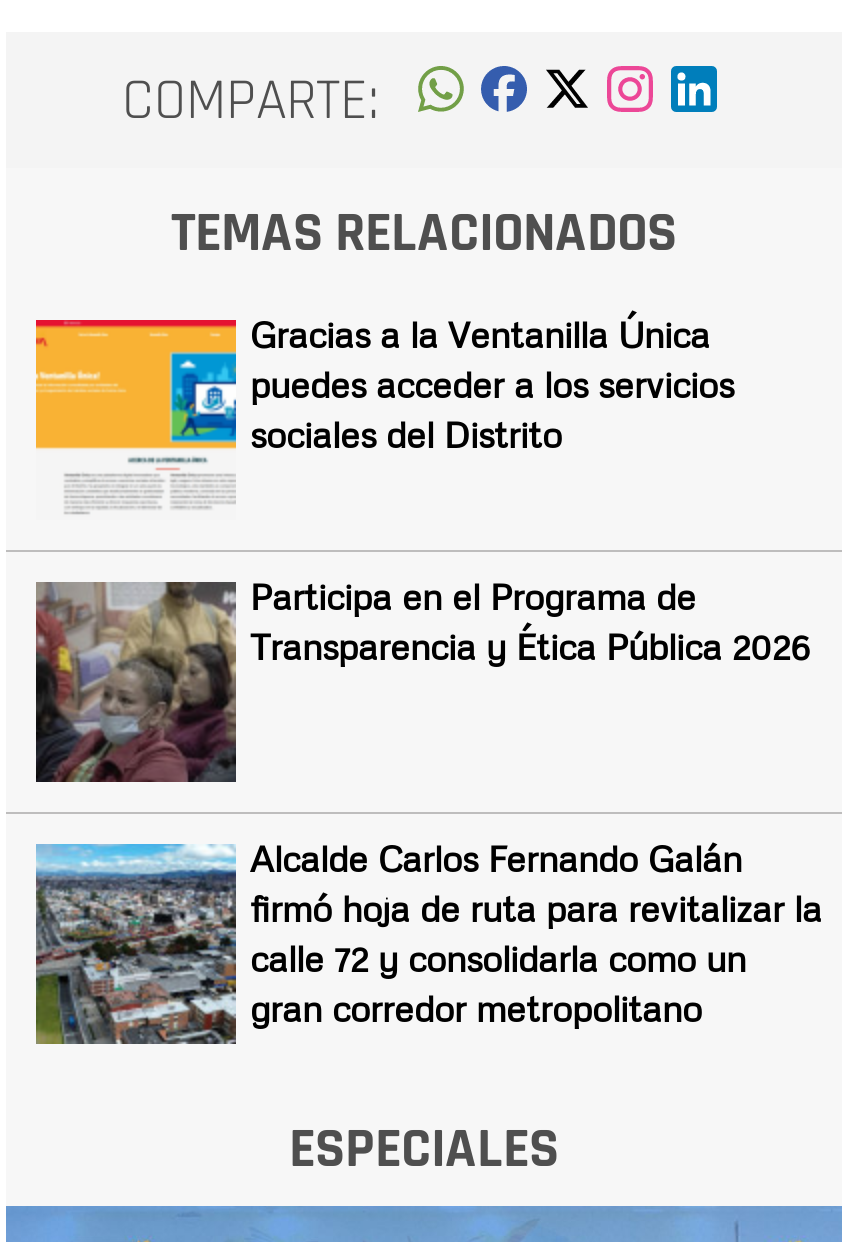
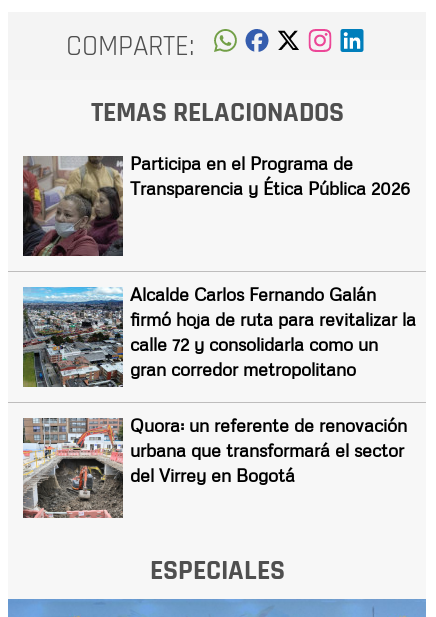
- [image]
- Gracias a la Ventanilla Única
- puedes acceder a los servicios
- sociales del Distrito

moved up: [image] | Participa en el Programa de | Transparencia y Ética Pública 2026 | Alcalde Carlos Fernando Galán | firmó hoja de ruta para revitalizar la | calle 72 y consolidarla como un | gran corredor metropolitano

+ [image]
+ Quora: un referente de renovación
+ urbana que transformará el sector
+ del Virrey en Bogotá
